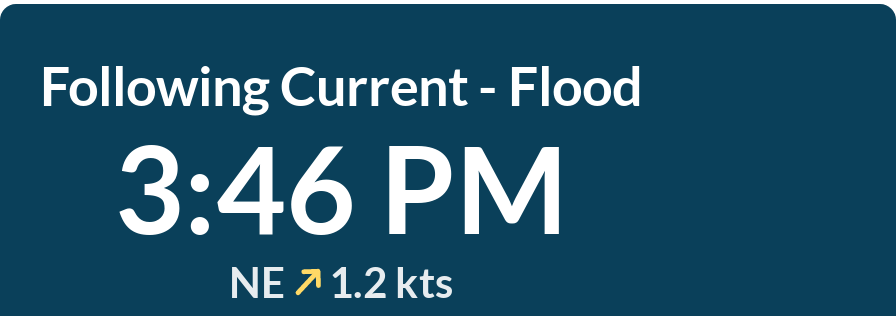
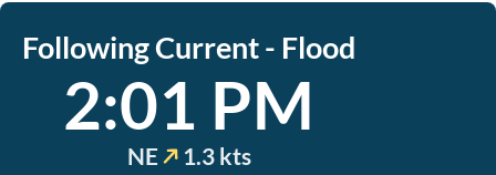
- 3:46 PM
+ 2:01 PM

- NE 1.2 kts
+ NE 1.3 kts
